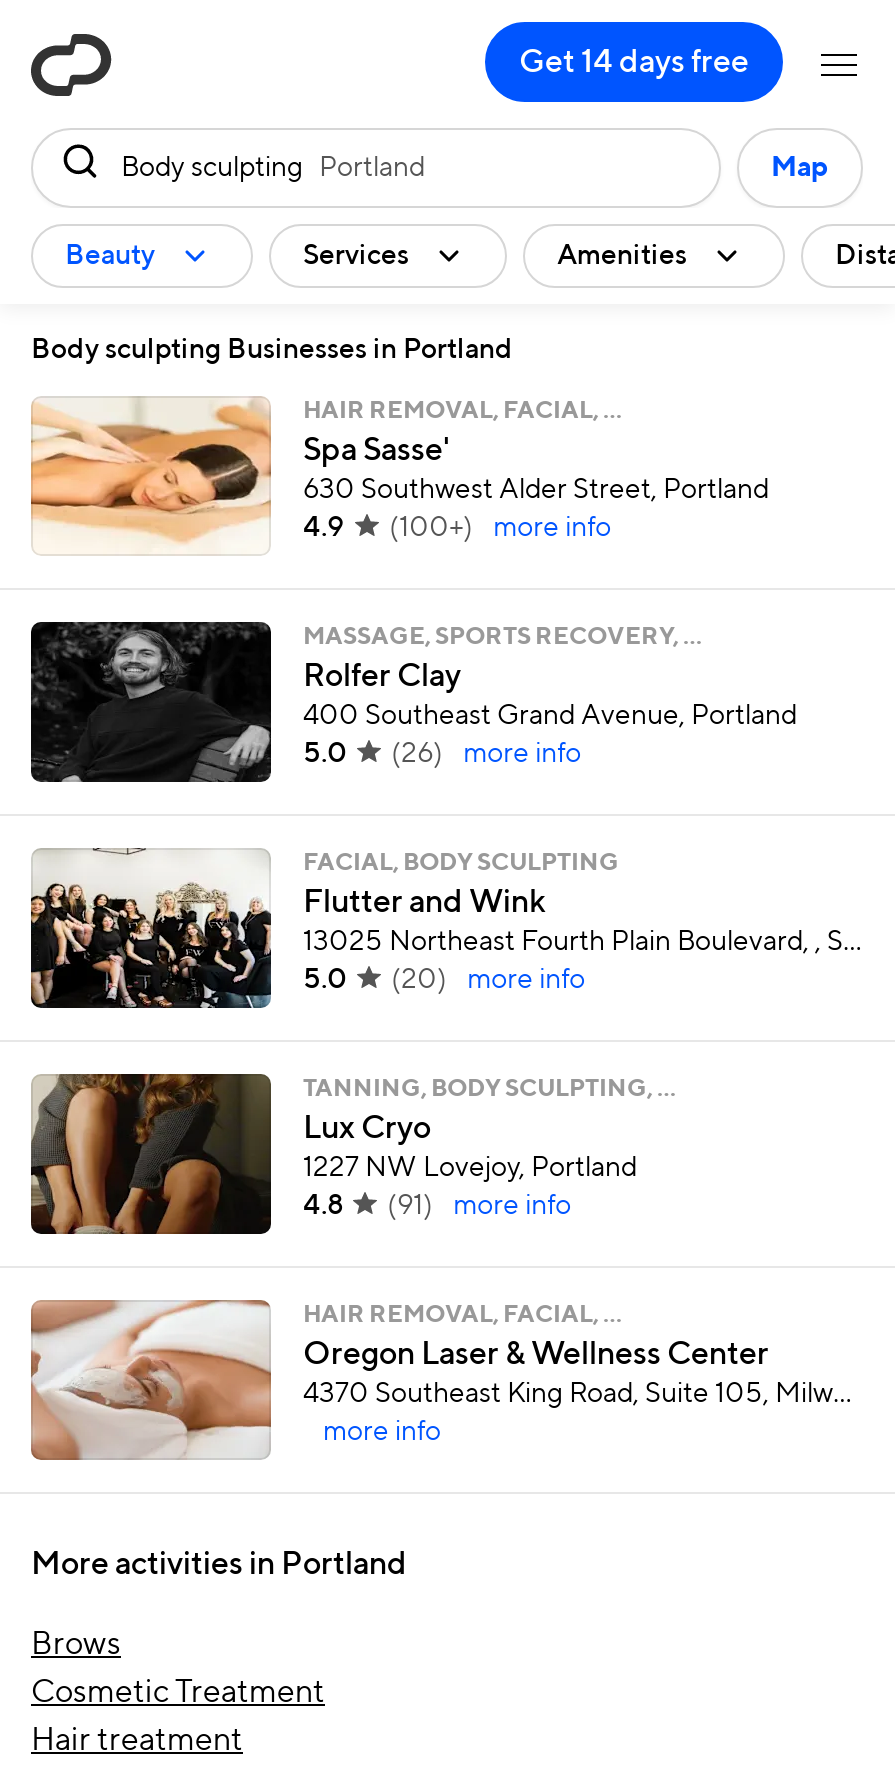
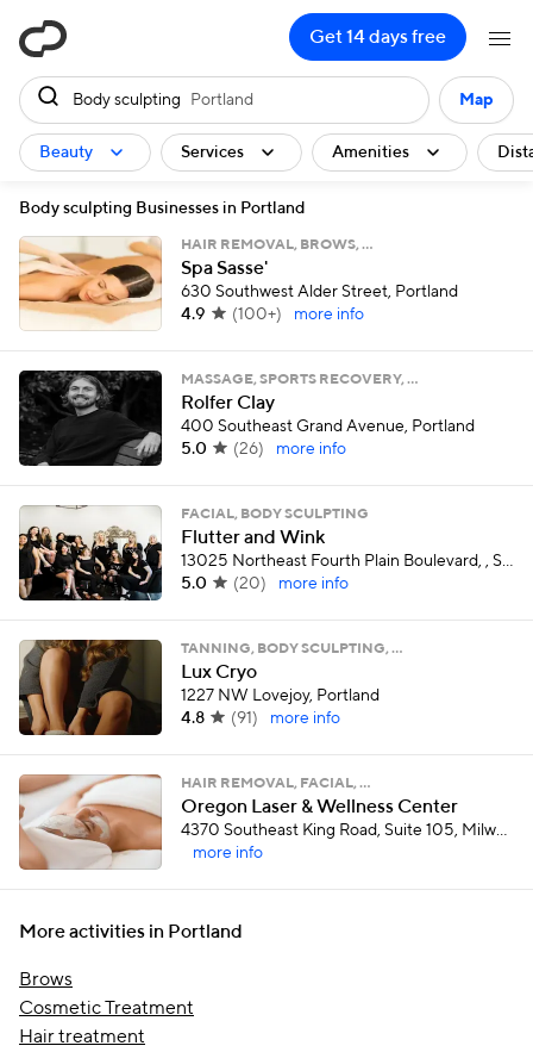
- HAIR REMOVAL, FACIAL, …
+ HAIR REMOVAL, BROWS, …
